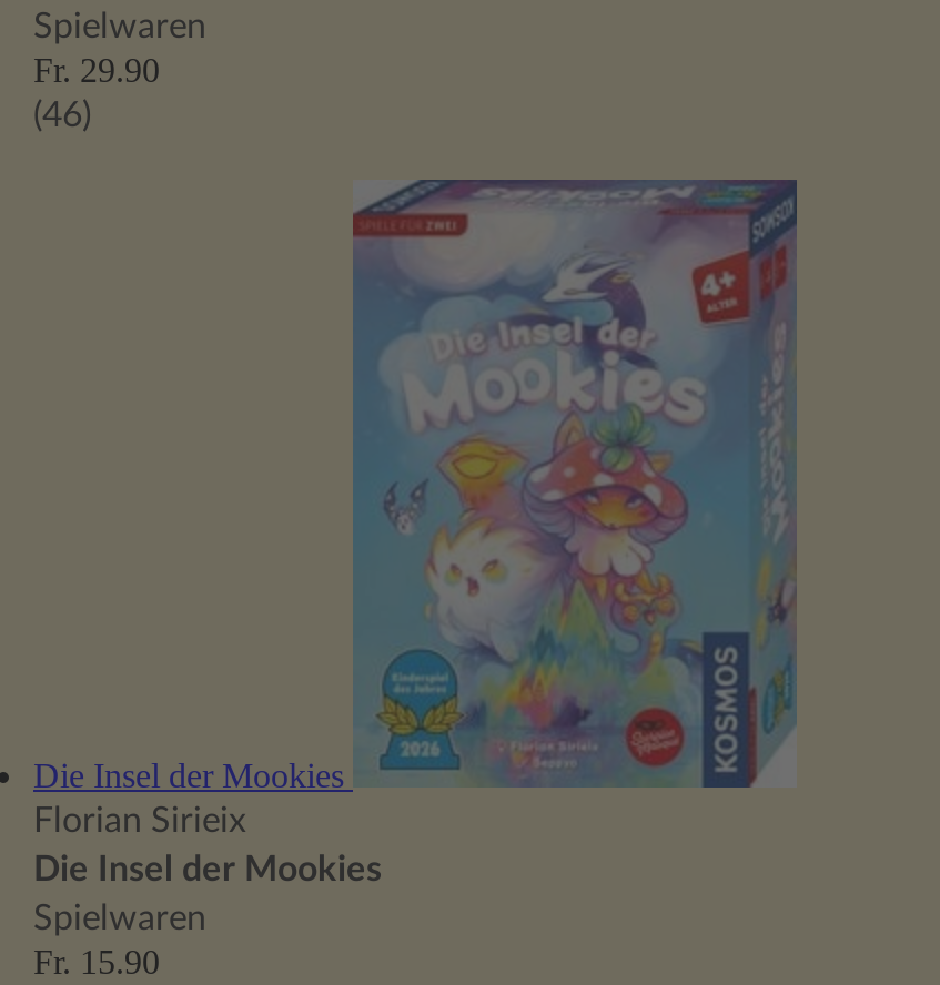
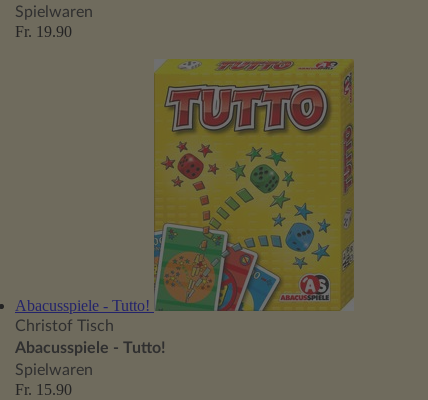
- Fr. 29.90
- (46)
+ Fr. 19.90

- [image]
- Die Insel der Mookies
- Florian Sirieix
- Die Insel der Mookies
+ [image]
+ Abacusspiele - Tutto!
+ Christof Tisch
+ Abacusspiele - Tutto!
